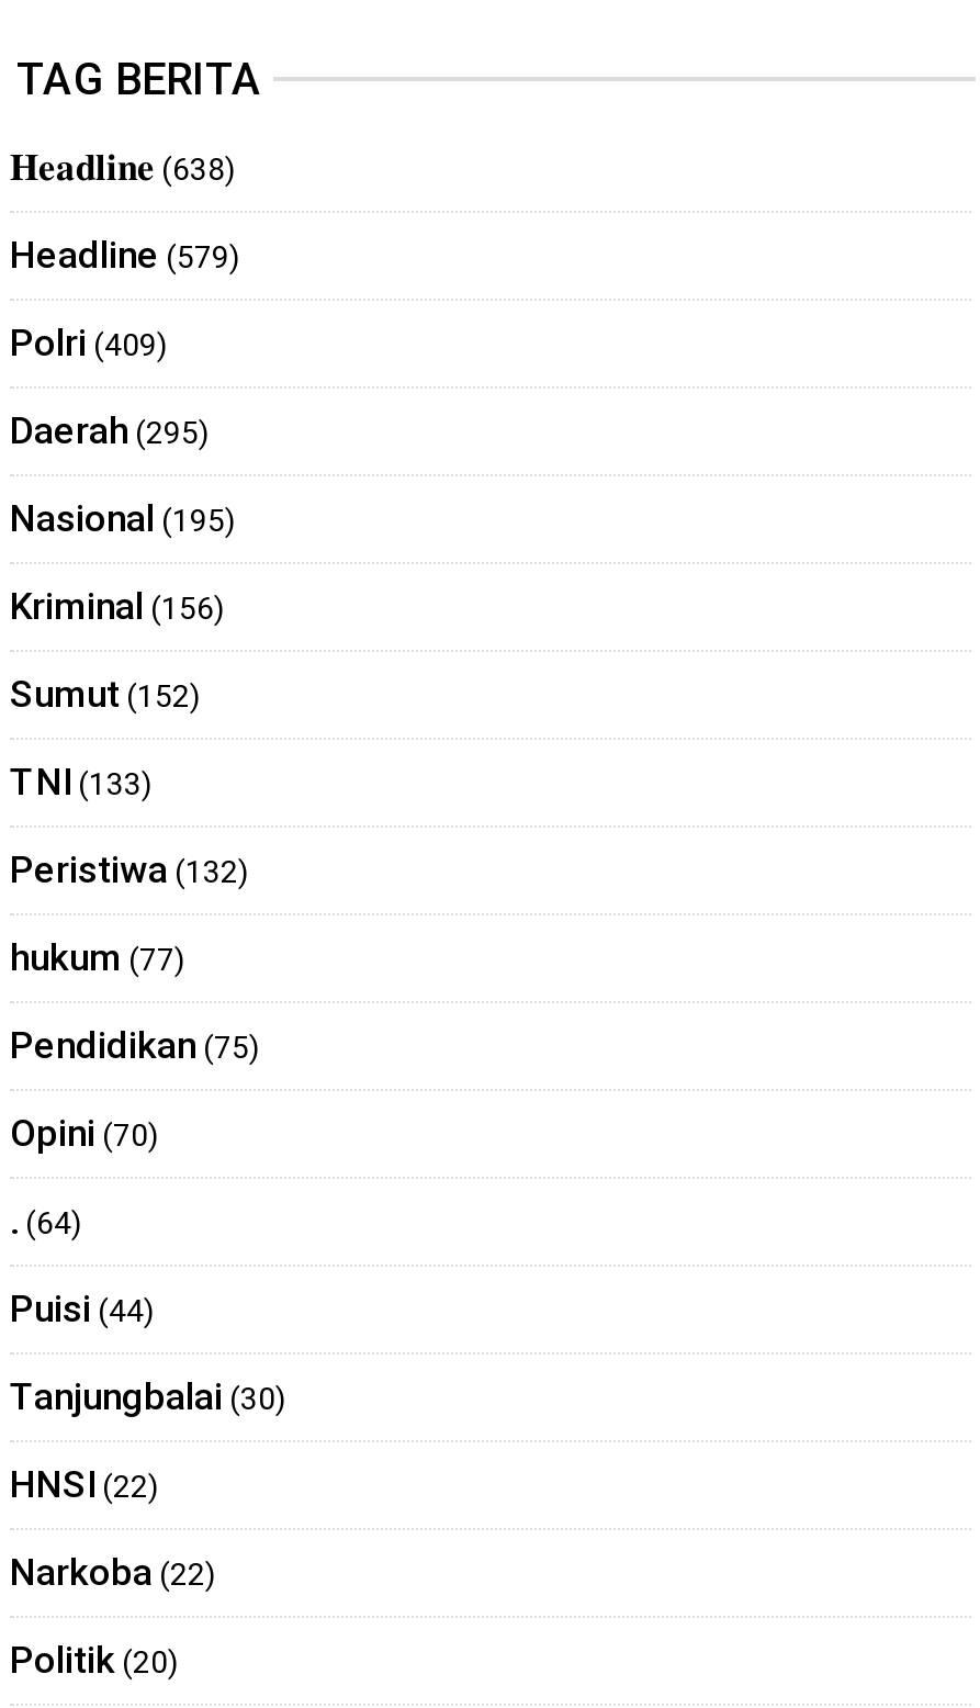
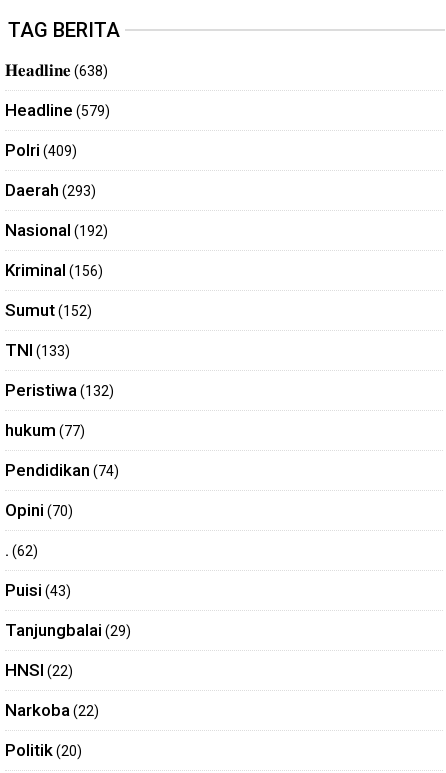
- Daerah (295)
+ Daerah (293)

- Nasional (195)
+ Nasional (192)

- Pendidikan (75)
+ Pendidikan (74)

- . (64)
+ . (62)

- Puisi (44)
+ Puisi (43)

- Tanjungbalai (30)
+ Tanjungbalai (29)
